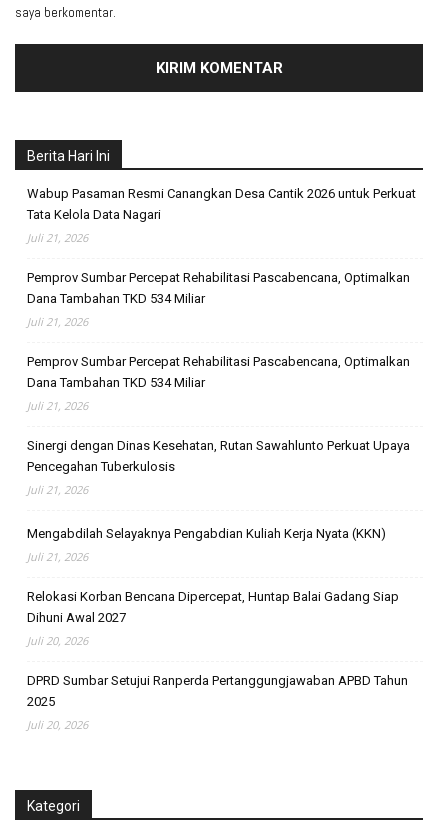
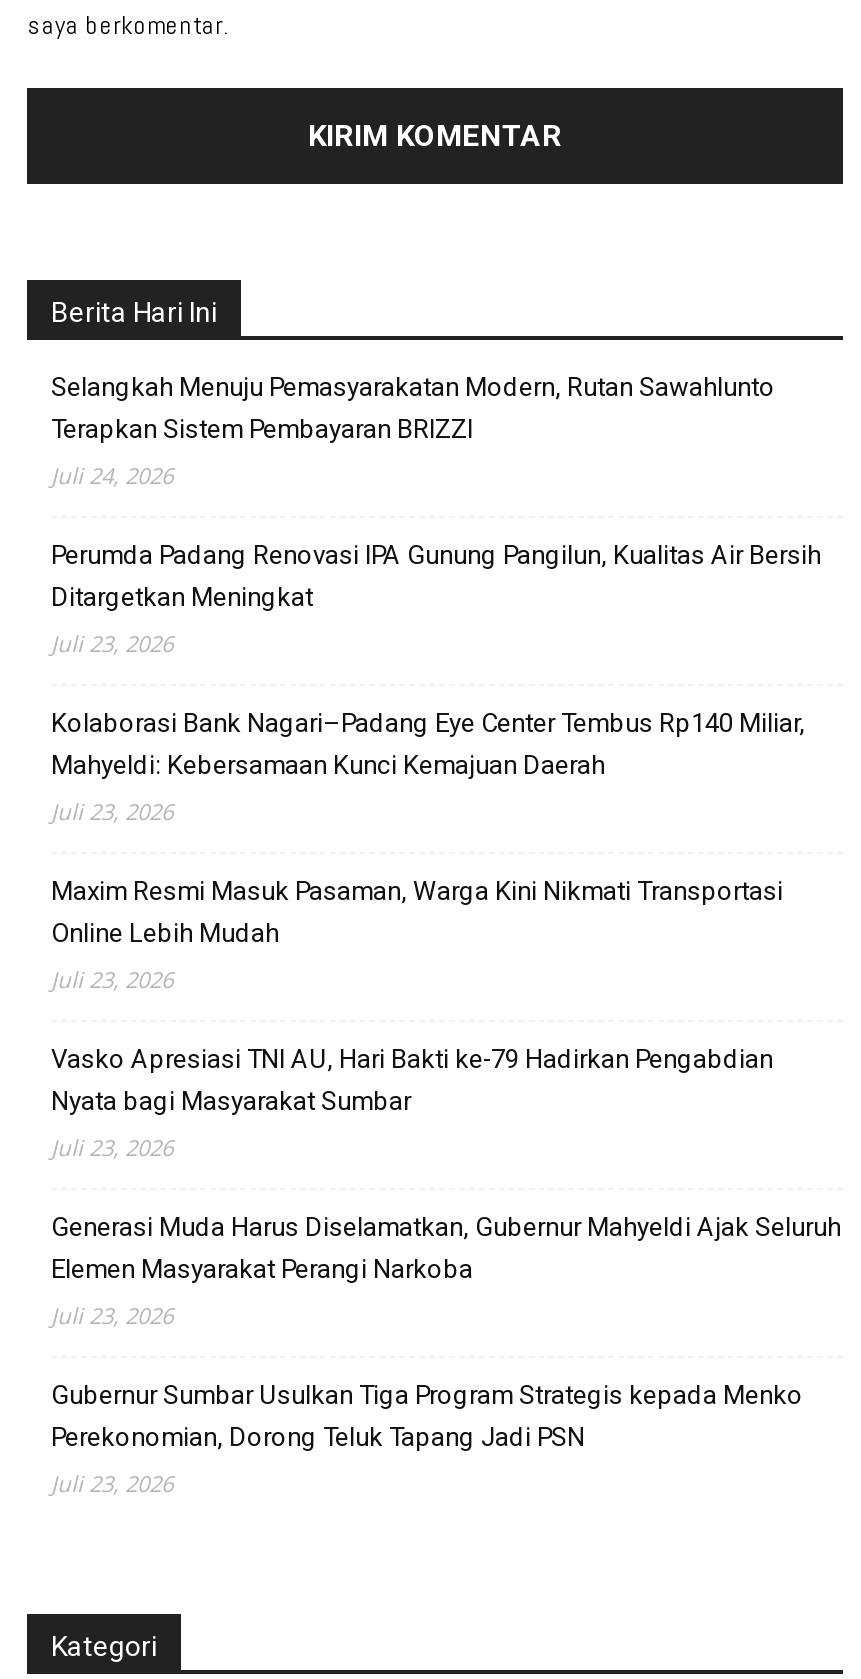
- Wabup Pasaman Resmi Canangkan Desa Cantik 2026 untuk Perkuat
- Tata Kelola Data Nagari
+ Selangkah Menuju Pemasyarakatan Modern, Rutan Sawahlunto
+ Terapkan Sistem Pembayaran BRIZZI

- Juli 21, 2026
+ Juli 24, 2026

- Pemprov Sumbar Percepat Rehabilitasi Pascabencana, Optimalkan
- Dana Tambahan TKD 534 Miliar
+ Perumda Padang Renovasi IPA Gunung Pangilun, Kualitas Air Bersih
+ Ditargetkan Meningkat

- Juli 21, 2026
+ Juli 23, 2026

- Pemprov Sumbar Percepat Rehabilitasi Pascabencana, Optimalkan
- Dana Tambahan TKD 534 Miliar
+ Kolaborasi Bank Nagari–Padang Eye Center Tembus Rp140 Miliar,
+ Mahyeldi: Kebersamaan Kunci Kemajuan Daerah

- Juli 21, 2026
+ Juli 23, 2026

- Sinergi dengan Dinas Kesehatan, Rutan Sawahlunto Perkuat Upaya
- Pencegahan Tuberkulosis
+ Maxim Resmi Masuk Pasaman, Warga Kini Nikmati Transportasi
+ Online Lebih Mudah

- Juli 21, 2026
+ Juli 23, 2026

- Mengabdilah Selayaknya Pengabdian Kuliah Kerja Nyata (KKN)
+ Vasko Apresiasi TNI AU, Hari Bakti ke-79 Hadirkan Pengabdian
+ Nyata bagi Masyarakat Sumbar

- Juli 21, 2026
+ Juli 23, 2026

- Relokasi Korban Bencana Dipercepat, Huntap Balai Gadang Siap
- Dihuni Awal 2027
+ Generasi Muda Harus Diselamatkan, Gubernur Mahyeldi Ajak Seluruh
+ Elemen Masyarakat Perangi Narkoba

- Juli 20, 2026
+ Juli 23, 2026

- DPRD Sumbar Setujui Ranperda Pertanggungjawaban APBD Tahun
- 2025
+ Gubernur Sumbar Usulkan Tiga Program Strategis kepada Menko
+ Perekonomian, Dorong Teluk Tapang Jadi PSN

- Juli 20, 2026
+ Juli 23, 2026
